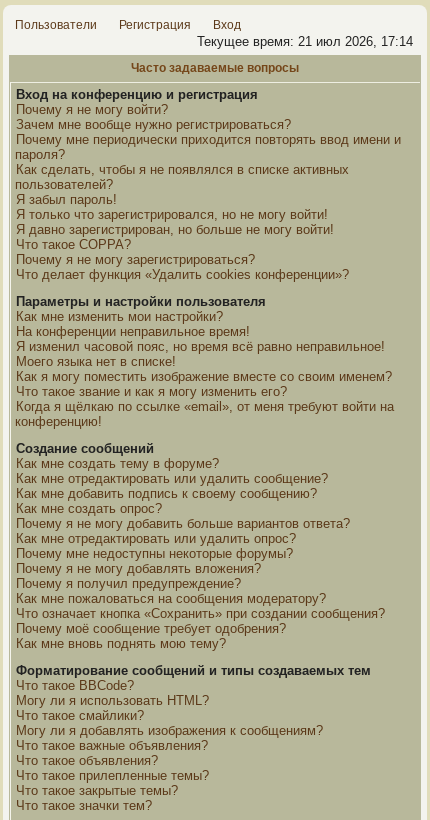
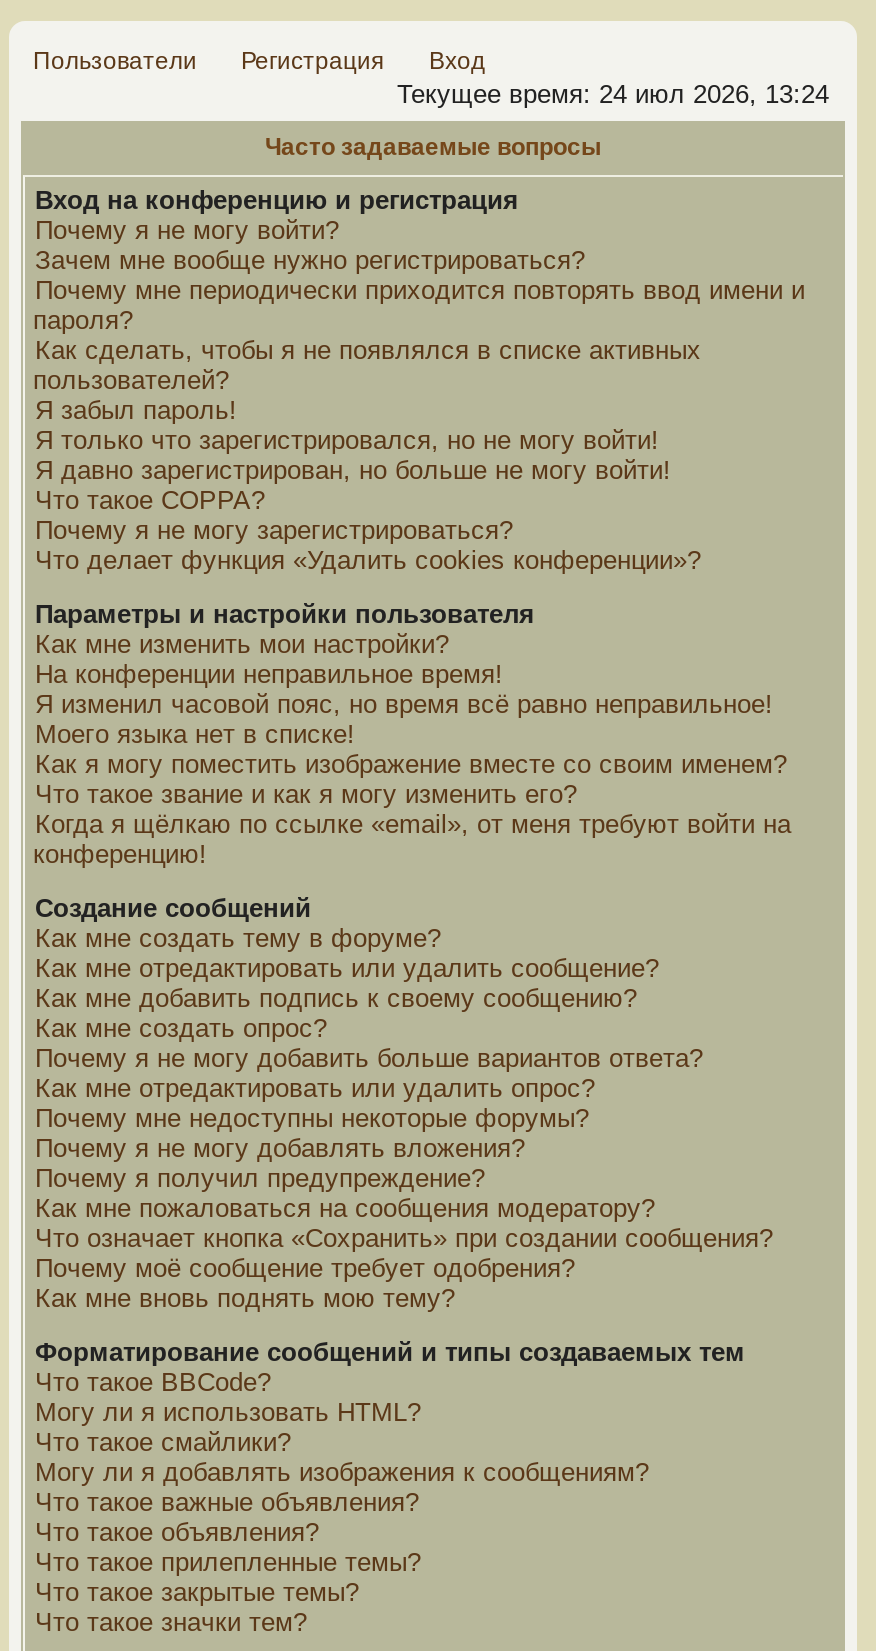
- Текущее время: 21 июл 2026, 17:14
+ Текущее время: 24 июл 2026, 13:24
